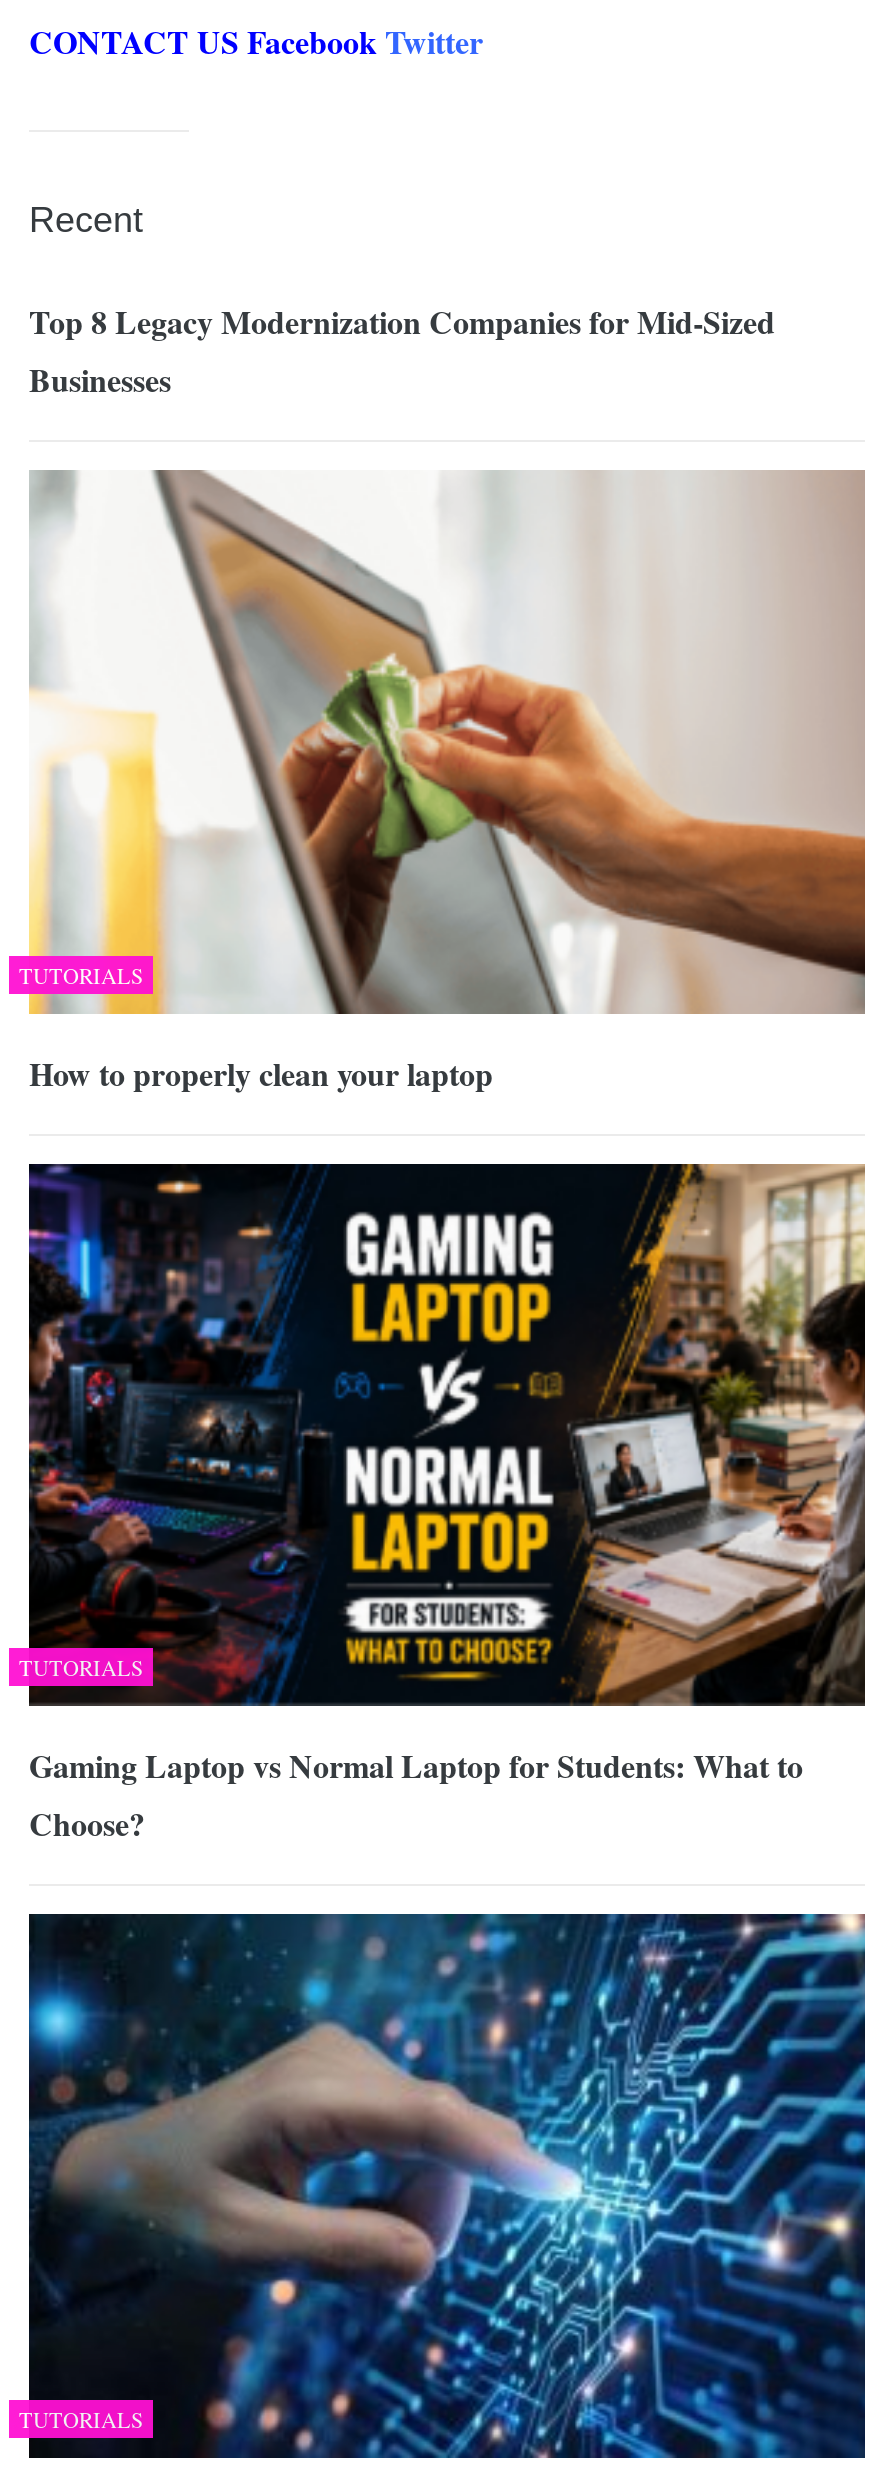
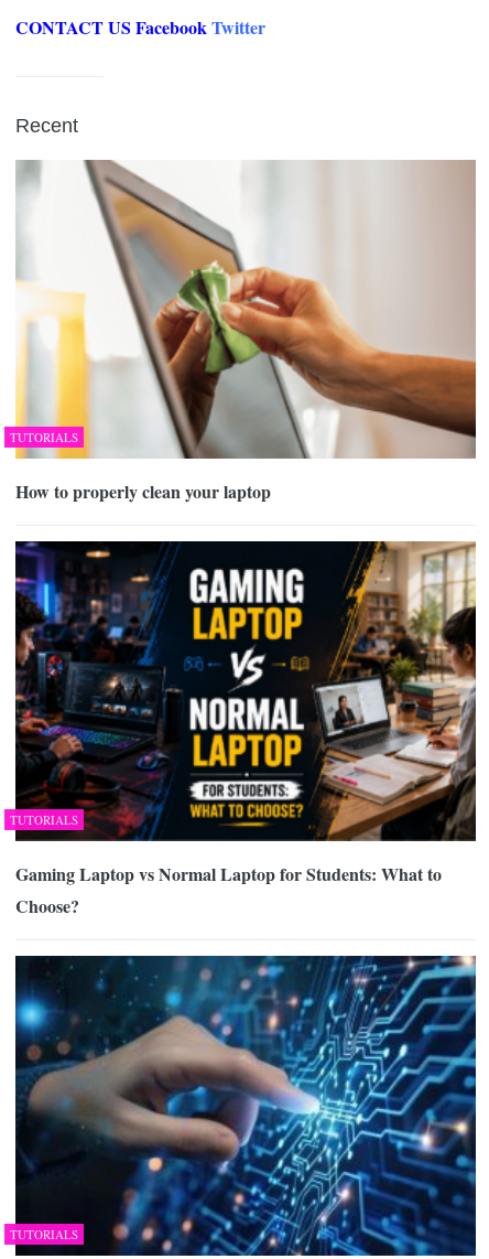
- Top 8 Legacy Modernization Companies for Mid-Sized
- Businesses
